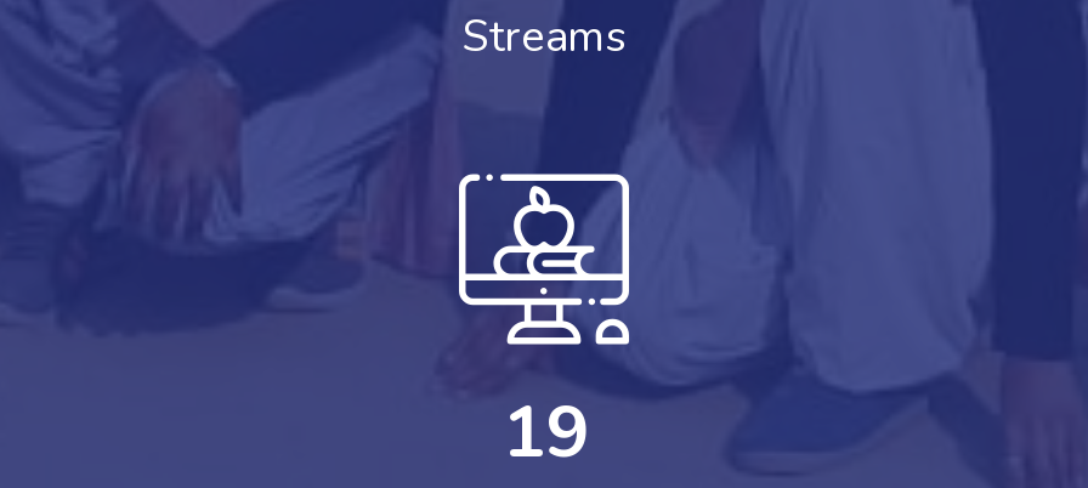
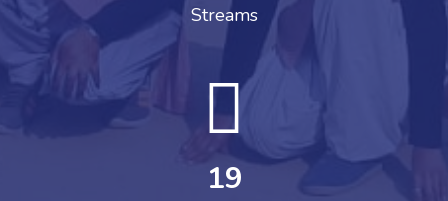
- [image]
+ [image]
